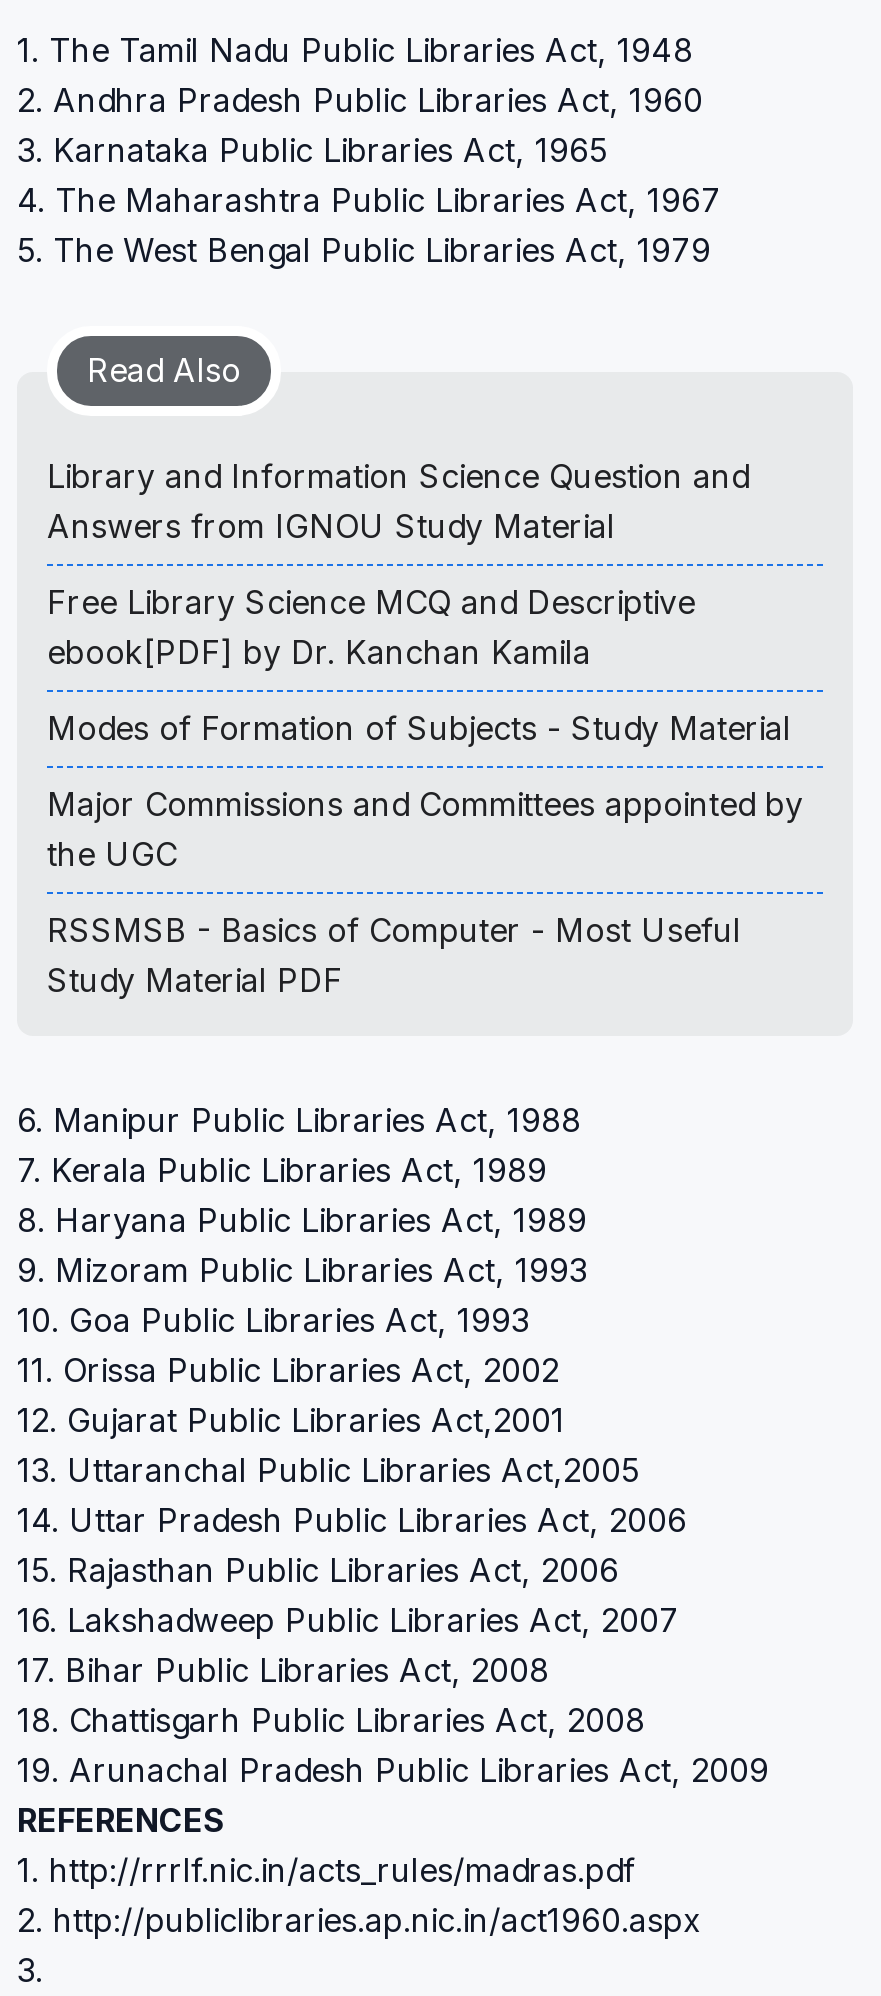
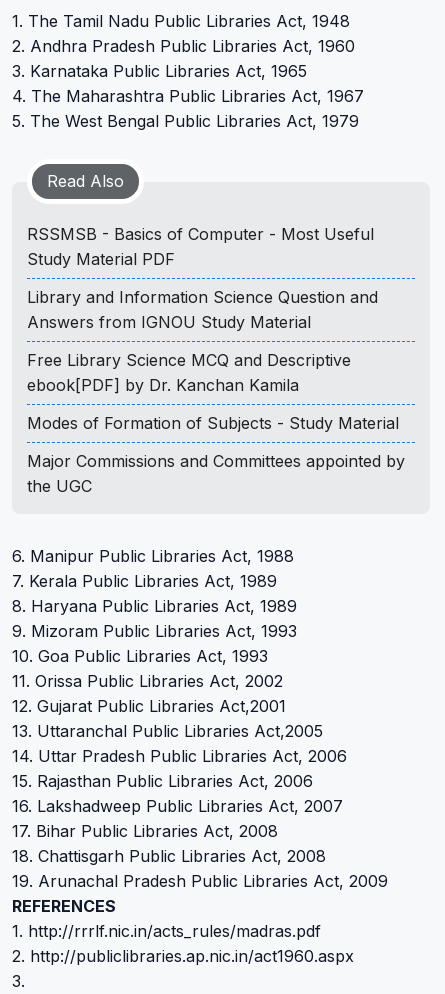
moved down: Library and Information Science Question and | Answers from IGNOU Study Material | Free Library Science MCQ and Descriptive | ebook[PDF] by Dr. Kanchan Kamila | Modes of Formation of Subjects - Study Material | Major Commissions and Committees appointed by | the UGC

moved up: RSSMSB - Basics of Computer - Most Useful | Study Material PDF
